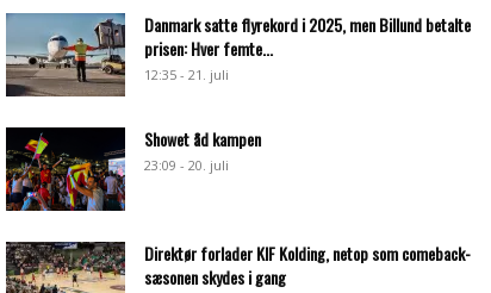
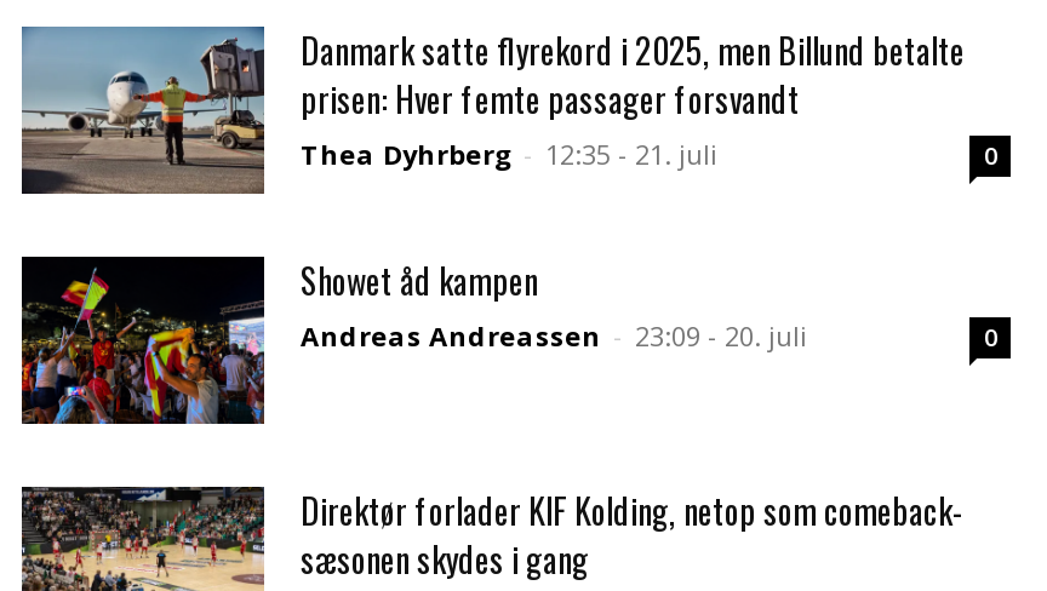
- prisen: Hver femte...
- 12:35 - 21. juli
+ prisen: Hver femte passager forsvandt
+ Thea Dyhrberg - 12:35 - 21. juli
+ 0

- 23:09 - 20. juli
+ Andreas Andreassen - 23:09 - 20. juli
+ 0
